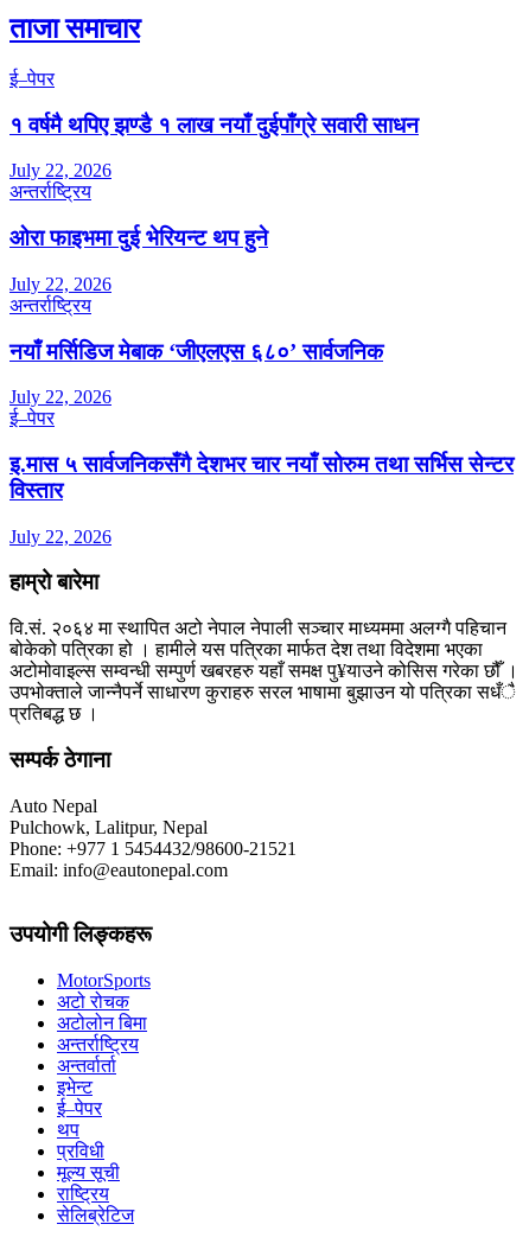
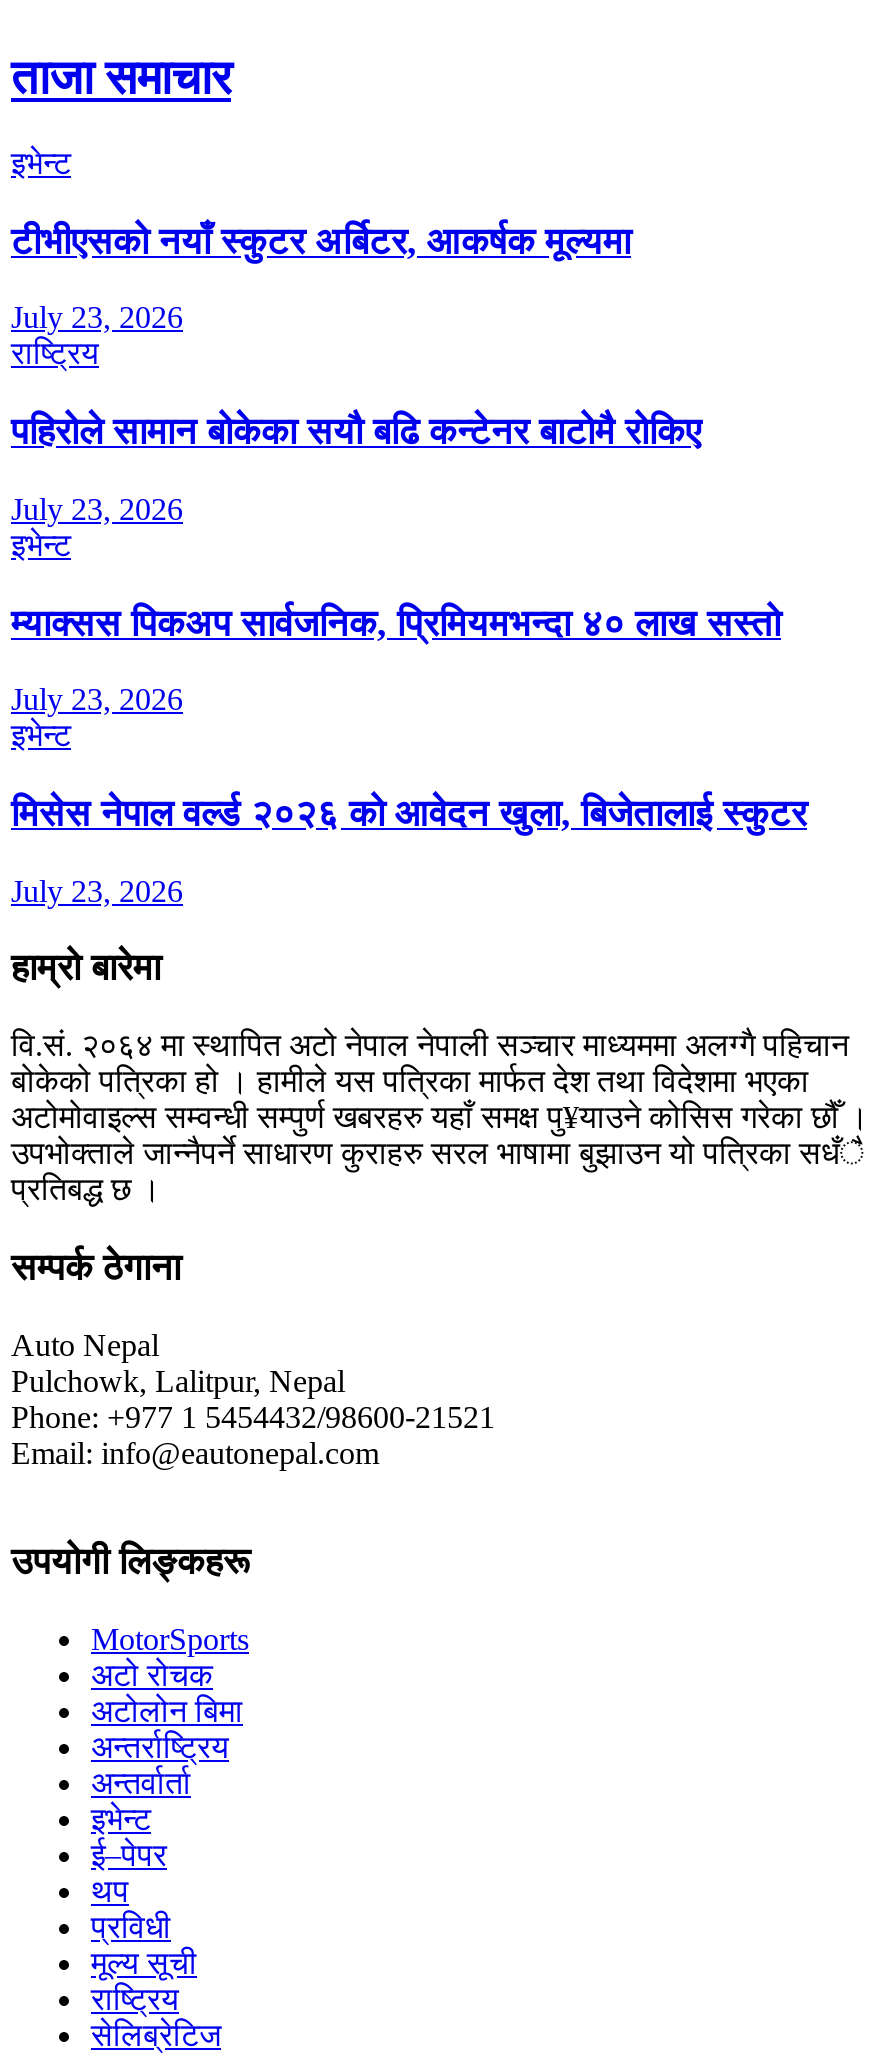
- ई–पेपर
+ इभेन्ट

- १ वर्षमै थपिए झण्डै १ लाख नयाँ दुईपाँग्रे सवारी साधन
+ टीभीएसको नयाँ स्कुटर अर्बिटर, आकर्षक मूल्यमा

- July 22, 2026
- अन्तर्राष्ट्रिय
+ July 23, 2026
+ राष्ट्रिय

- ओरा फाइभमा दुई भेरियन्ट थप हुने
+ पहिरोले सामान बोकेका सयौ बढि कन्टेनर बाटोमै रोकिए

- July 22, 2026
- अन्तर्राष्ट्रिय
+ July 23, 2026
+ इभेन्ट

- नयाँ मर्सिडिज मेबाक ‘जीएलएस ६८०’ सार्वजनिक
+ म्याक्सस पिकअप सार्वजनिक, प्रिमियमभन्दा ४० लाख सस्तो

- July 22, 2026
- ई–पेपर
+ July 23, 2026
+ इभेन्ट

- इ.मास ५ सार्वजनिकसँगै देशभर चार नयाँ सोरुम तथा सर्भिस सेन्टर
- विस्तार
+ मिसेस नेपाल वर्ल्ड २०२६ को आवेदन खुला, बिजेतालाई स्कुटर

- July 22, 2026
+ July 23, 2026
